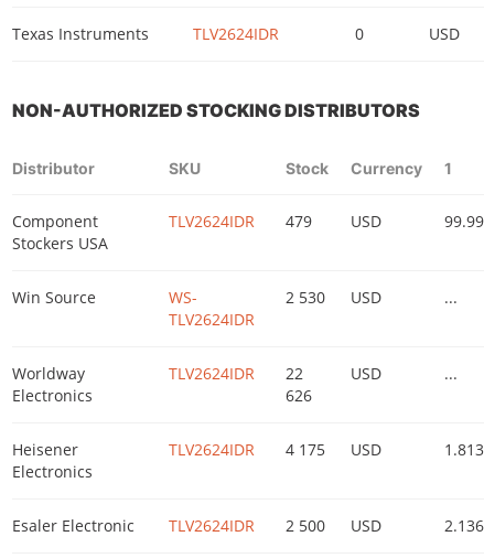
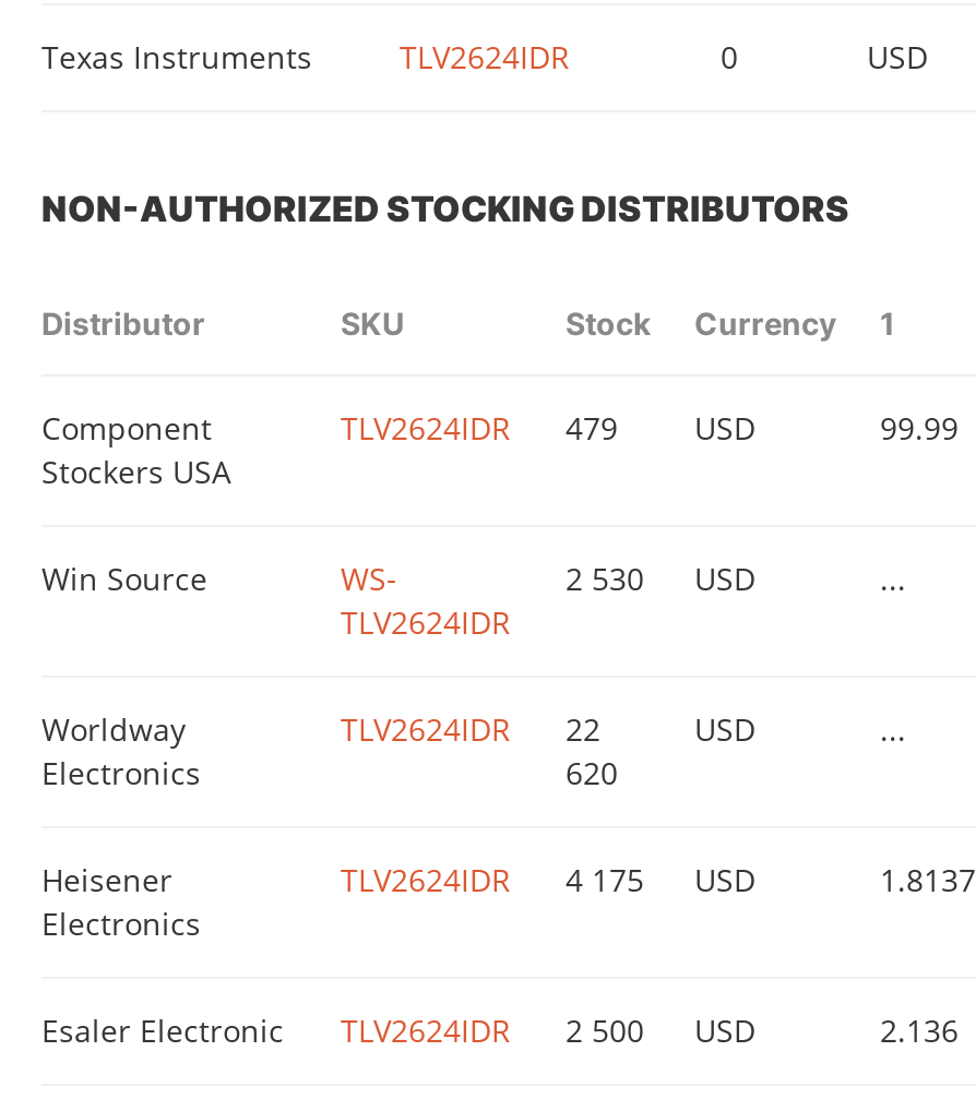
- 626
+ 620
